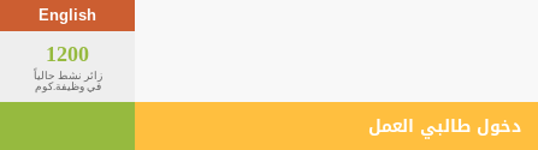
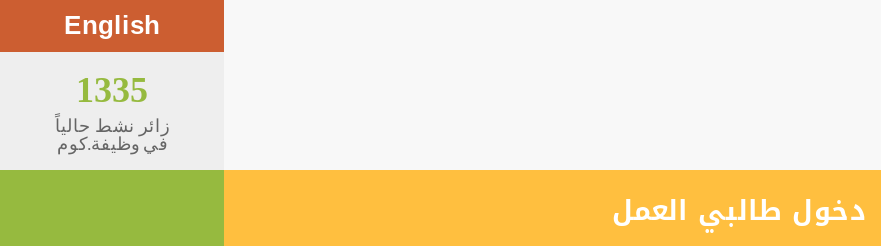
- 1200
+ 1335
